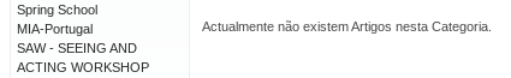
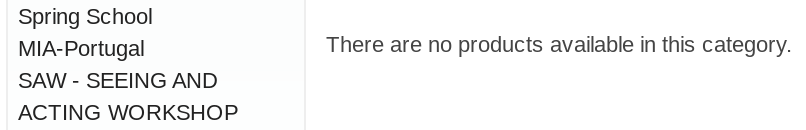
- Actualmente não existem Artigos nesta Categoria.
+ There are no products available in this category.
